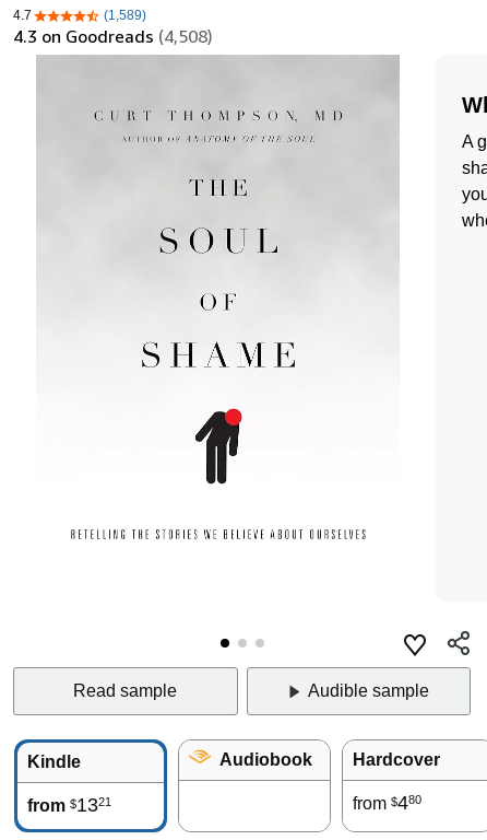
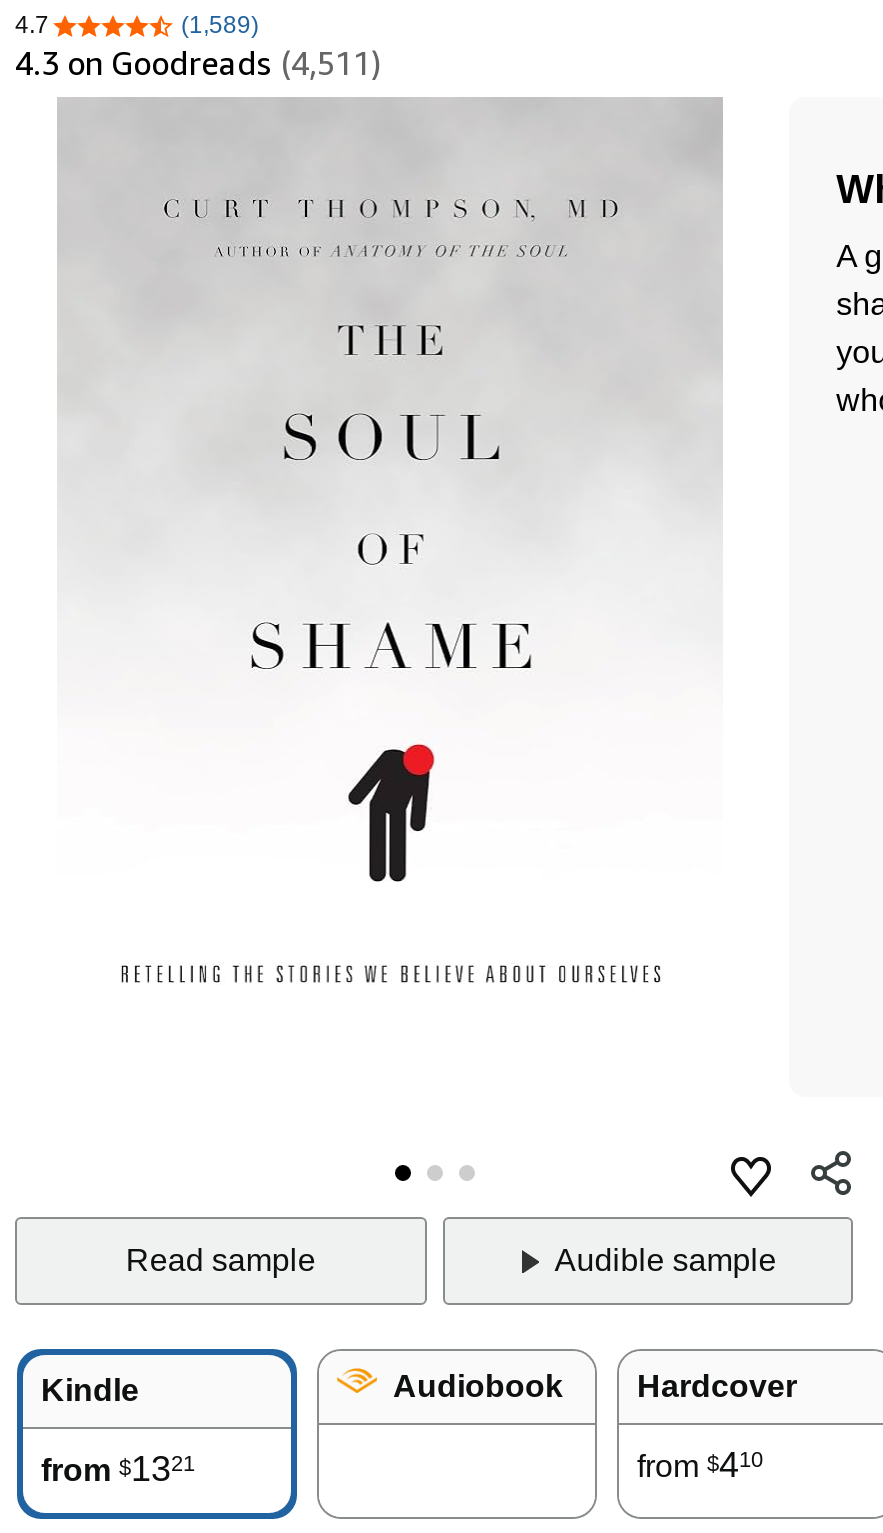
- 4.3 on Goodreads (4,508)
+ 4.3 on Goodreads (4,511)

- from $480
+ from $410
